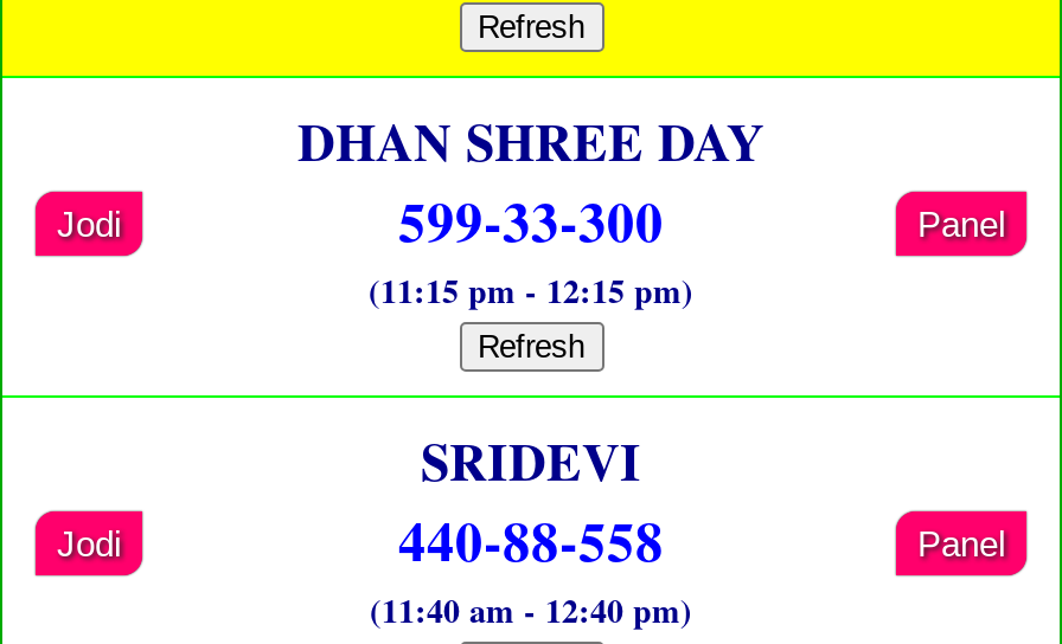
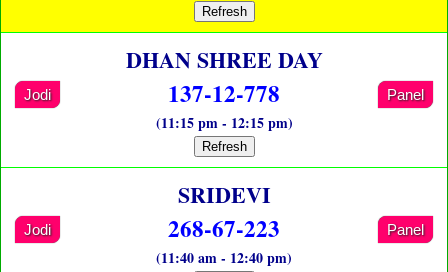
- 599-33-300
+ 137-12-778

- 440-88-558
+ 268-67-223
